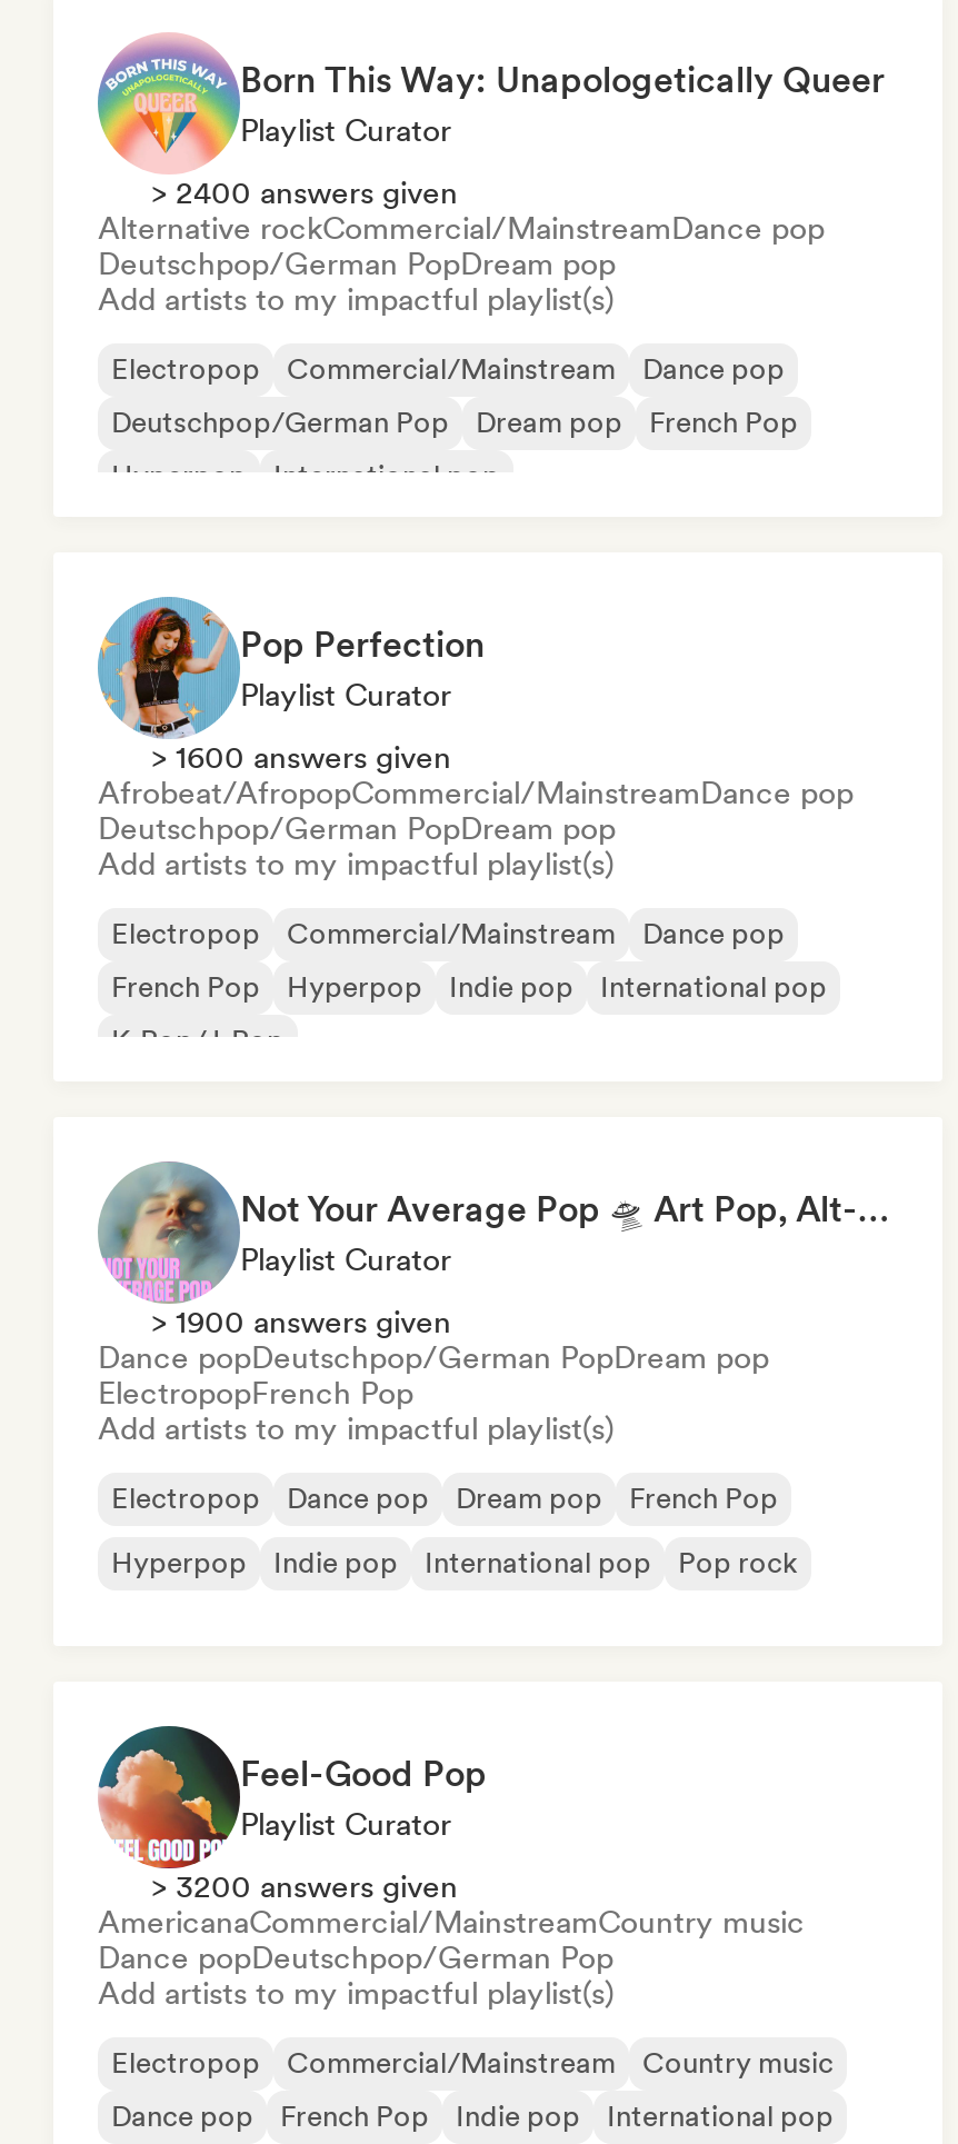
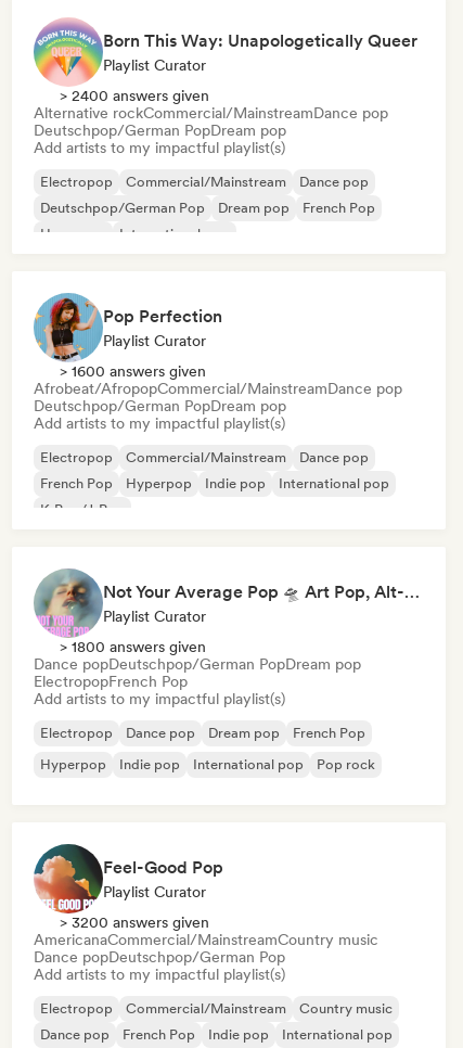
- > 1900 answers given
+ > 1800 answers given
